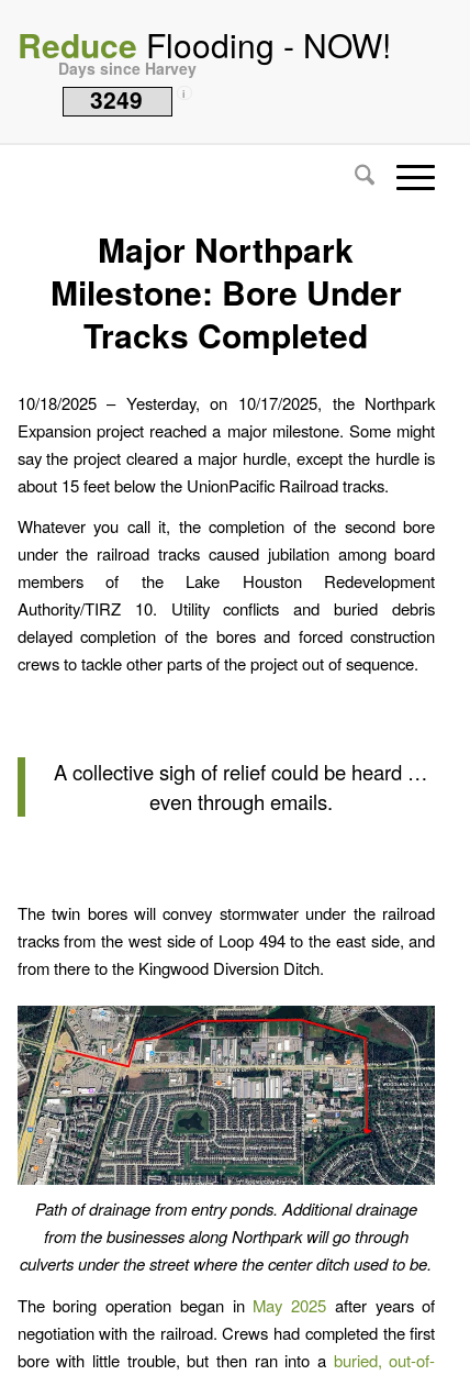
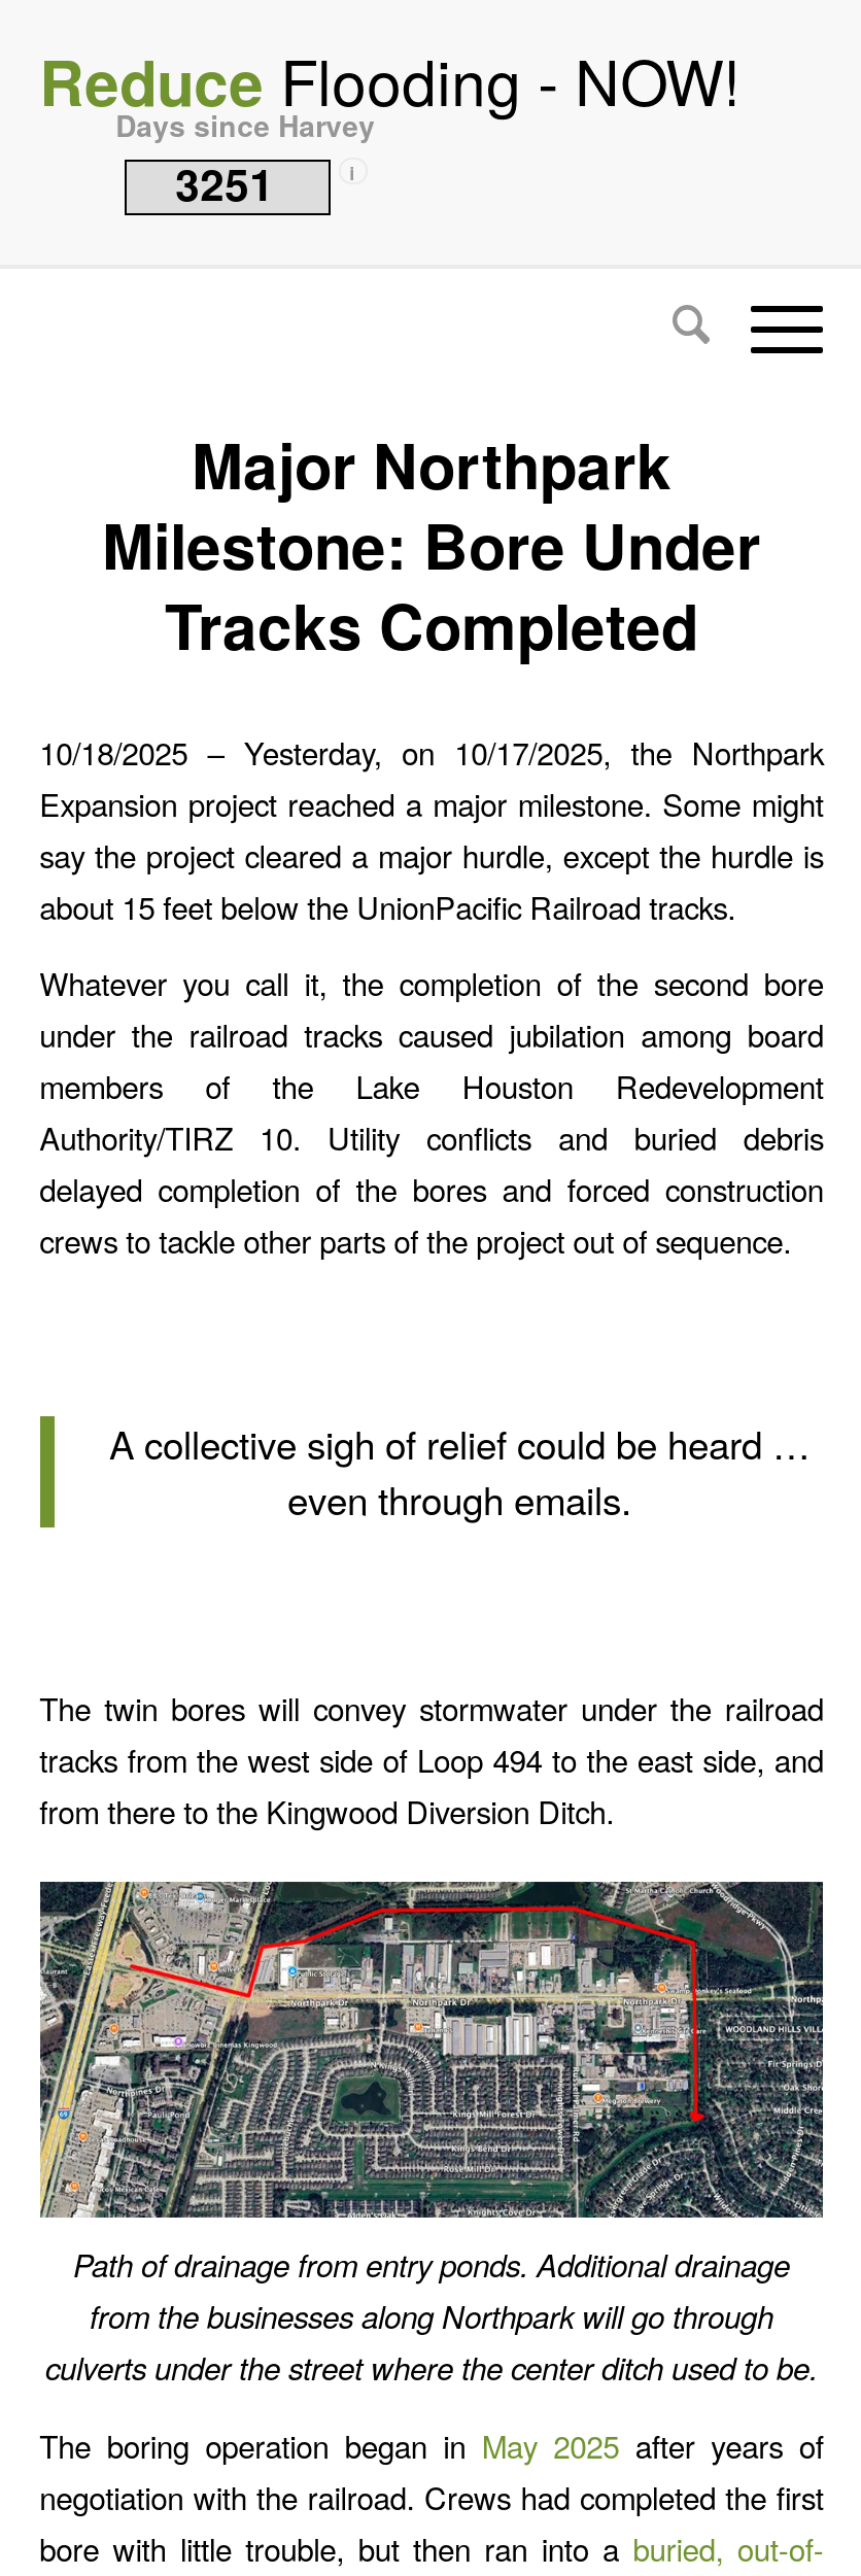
- 3249
+ 3251
